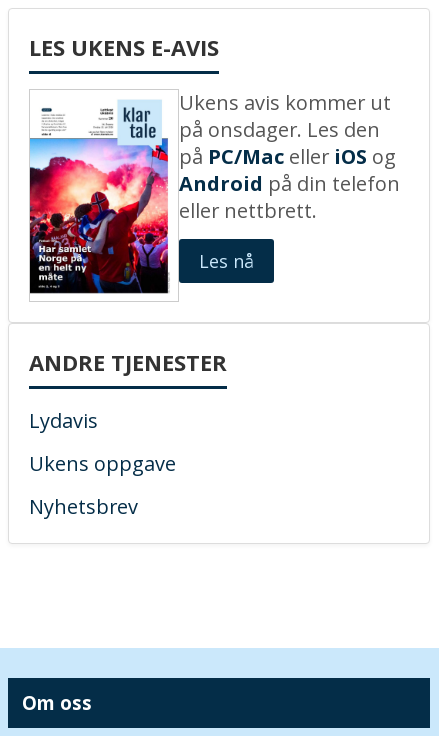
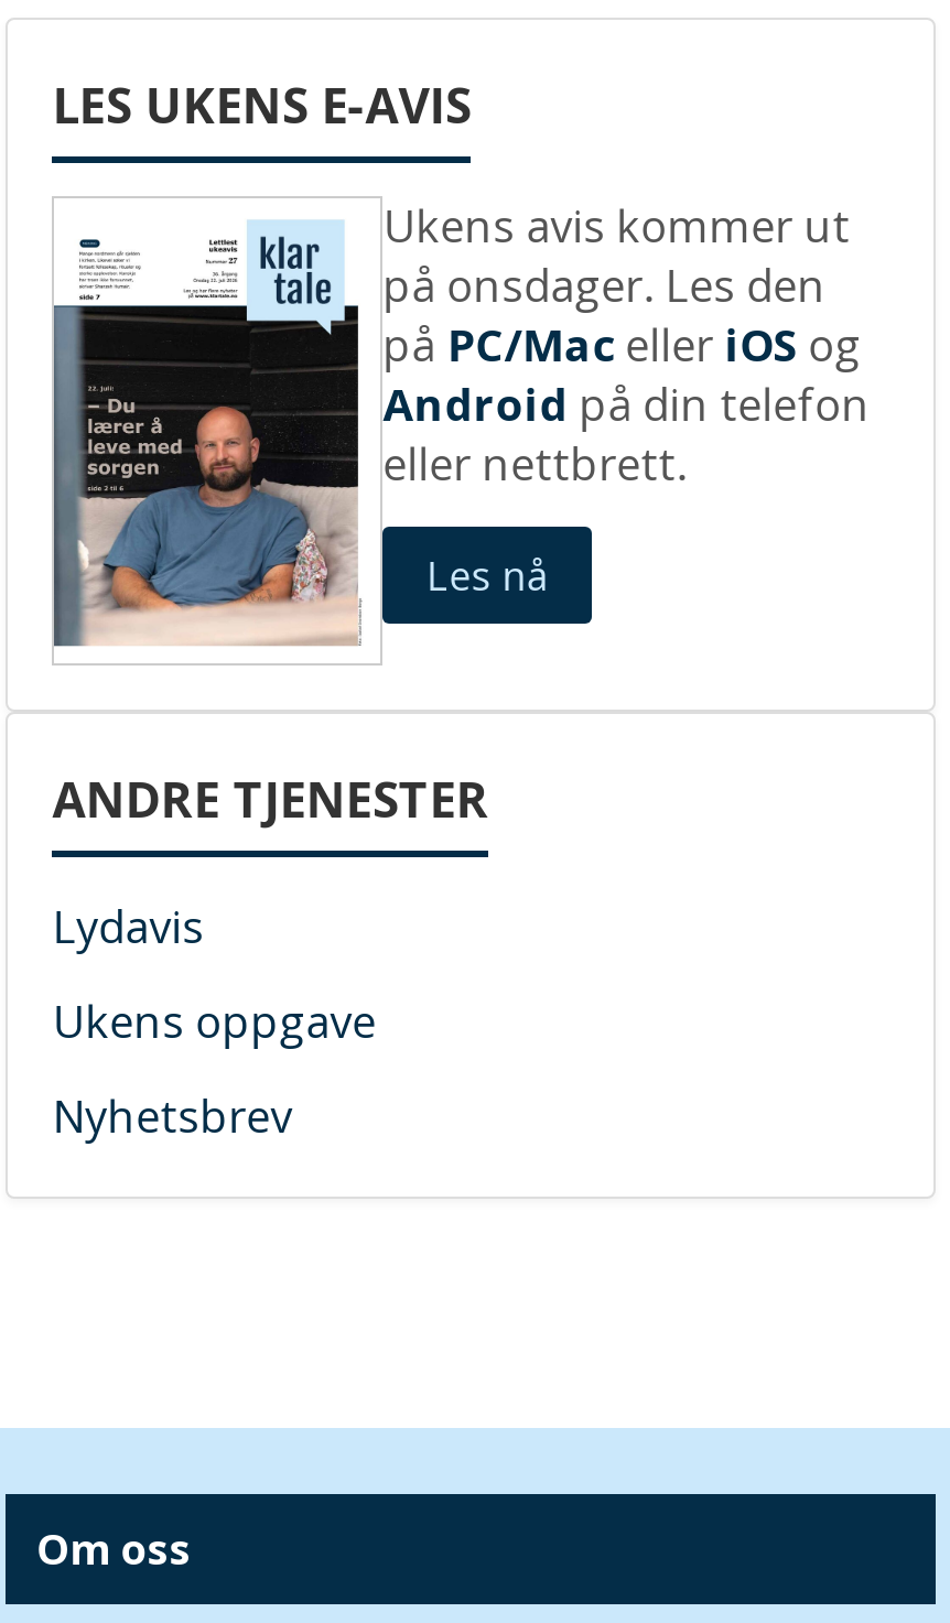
- [image]
+ [image]
